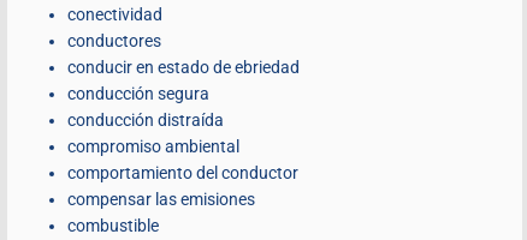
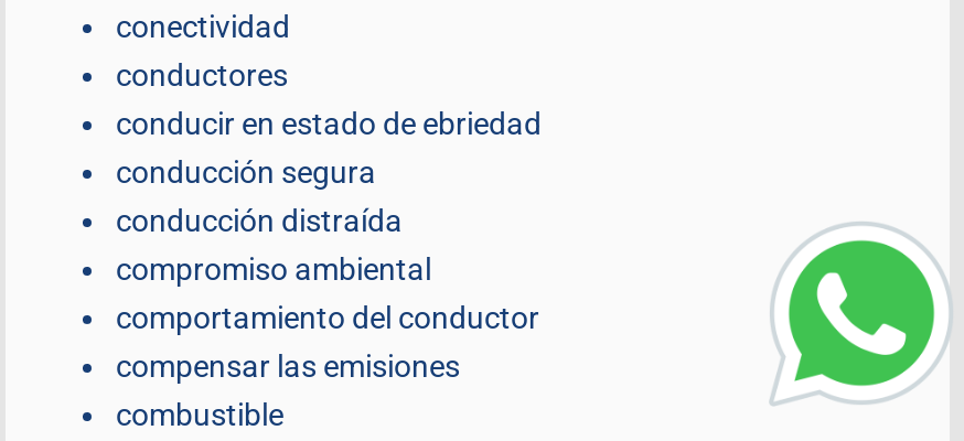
+ [image]
